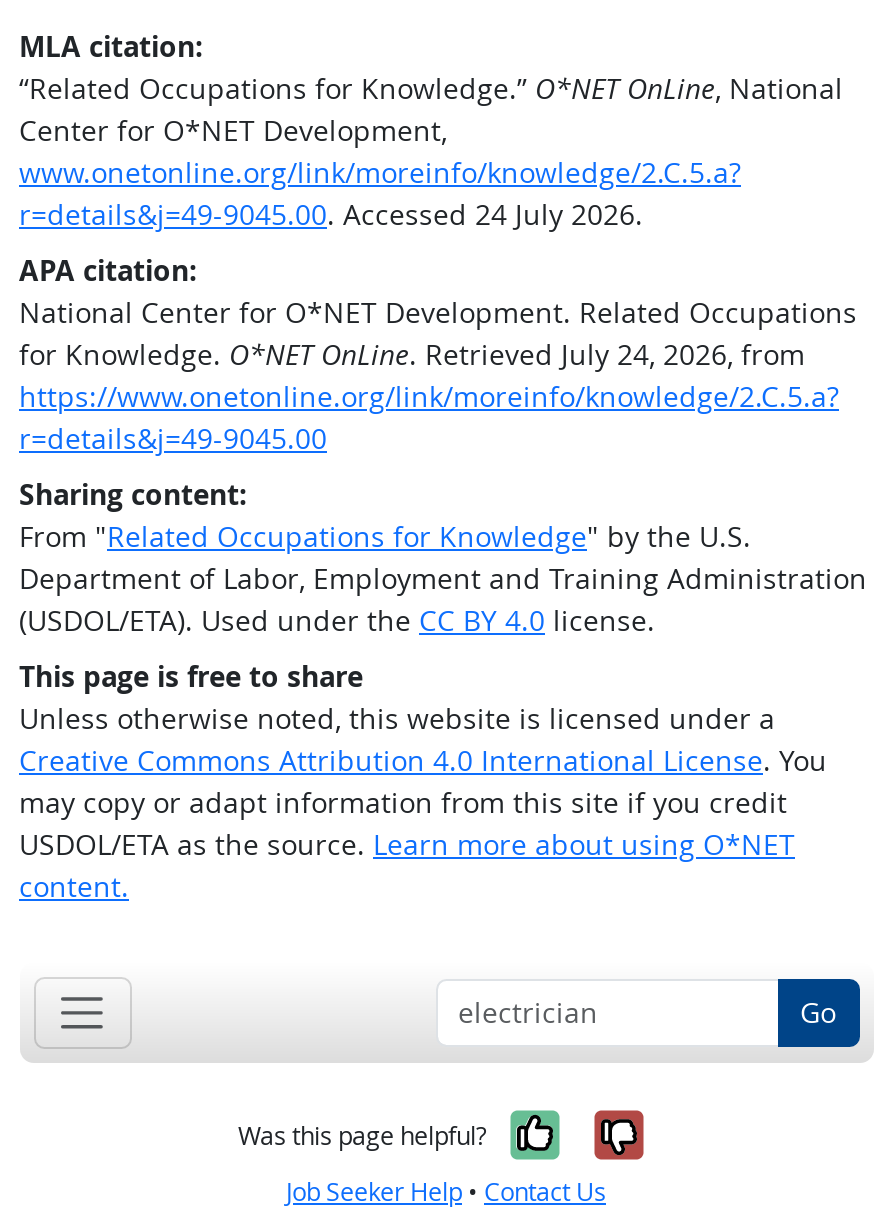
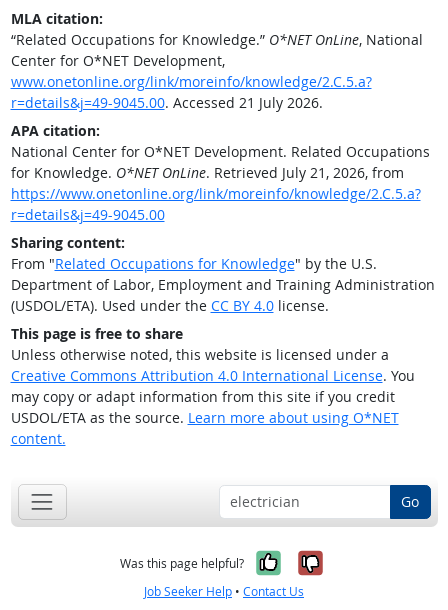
- r=details&j=49-9045.00. Accessed 24 July 2026.
+ r=details&j=49-9045.00. Accessed 21 July 2026.

- for Knowledge. O*NET OnLine. Retrieved July 24, 2026, from
+ for Knowledge. O*NET OnLine. Retrieved July 21, 2026, from
